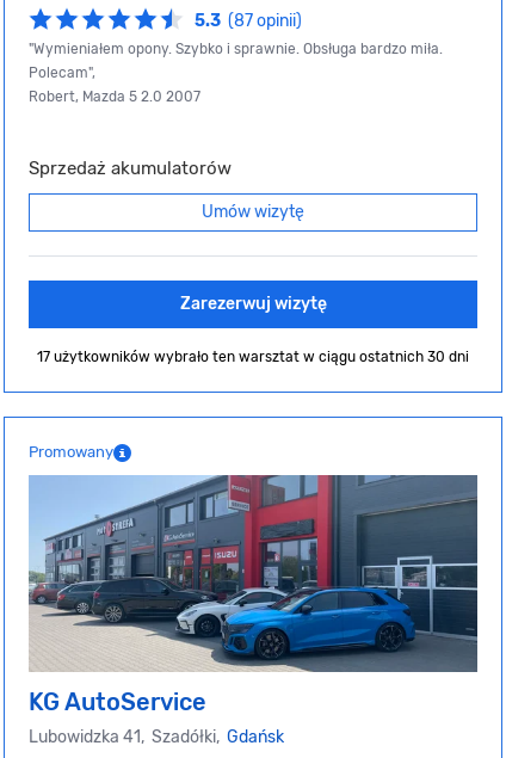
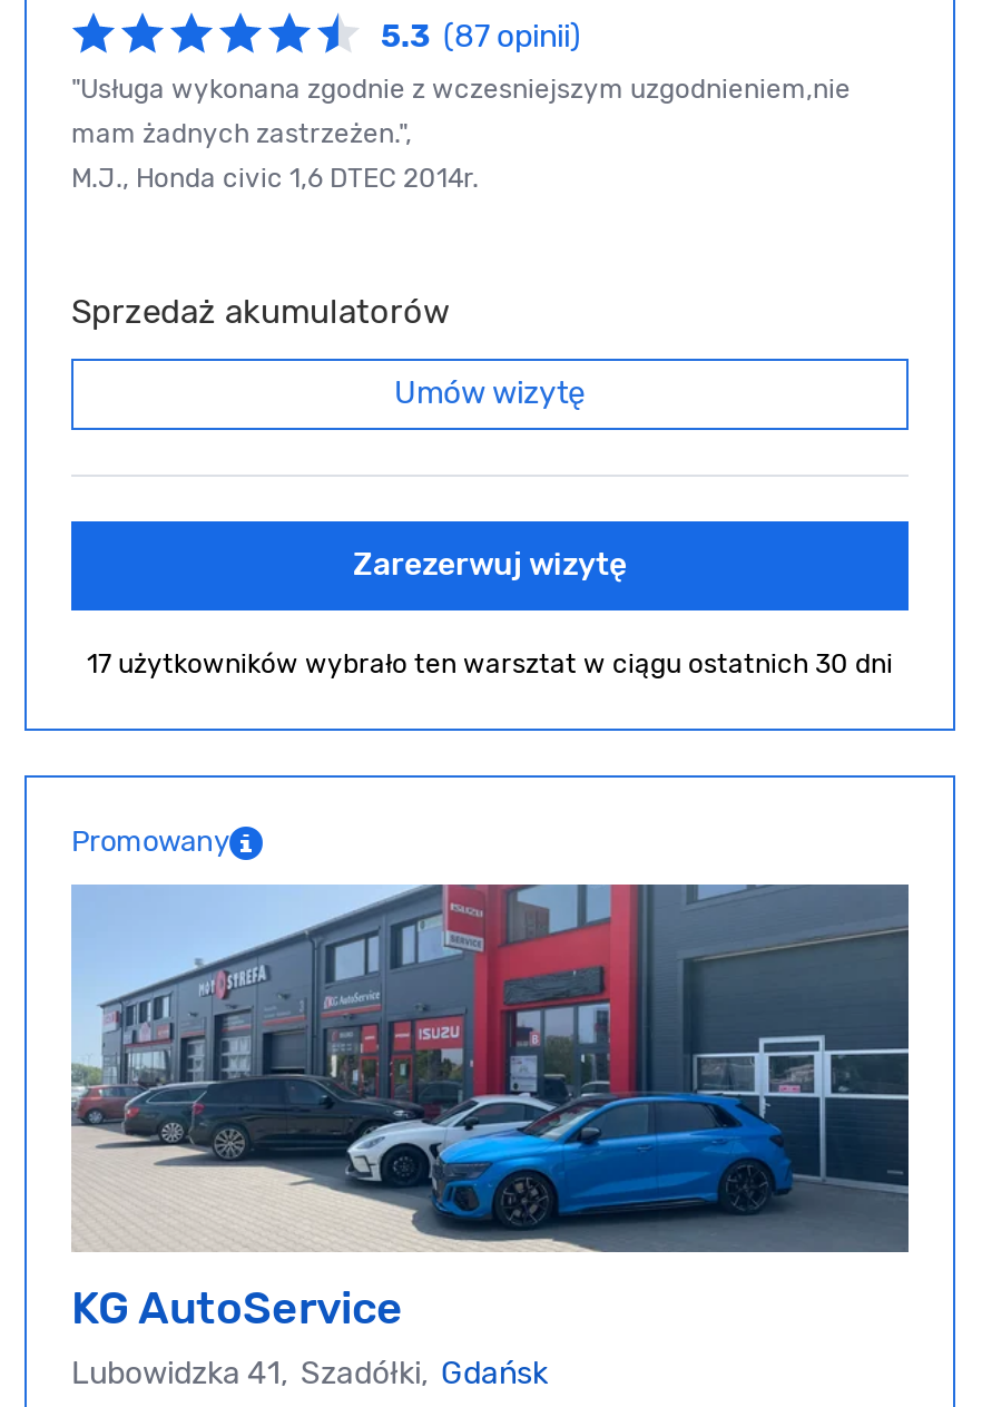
- "Wymieniałem opony. Szybko i sprawnie. Obsługa bardzo miła.
- Polecam",
- Robert, Mazda 5 2.0 2007
+ "Usługa wykonana zgodnie z wczesniejszym uzgodnieniem,nie
+ mam żadnych zastrzeżen.",
+ M.J., Honda civic 1,6 DTEC 2014r.
